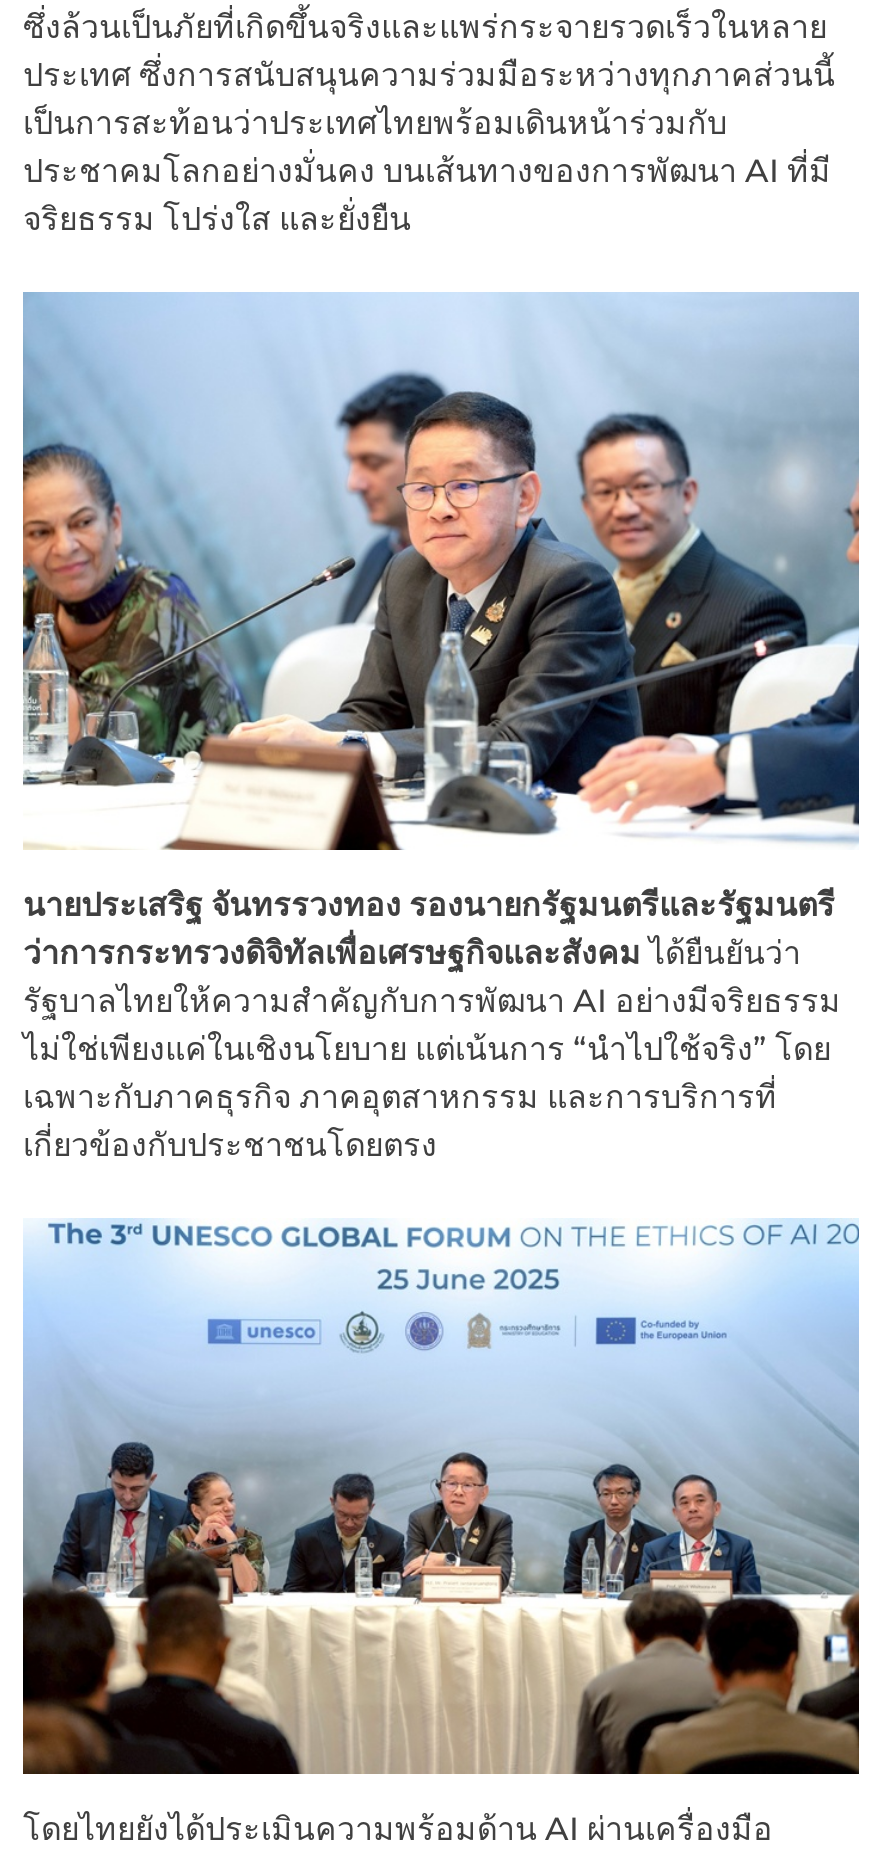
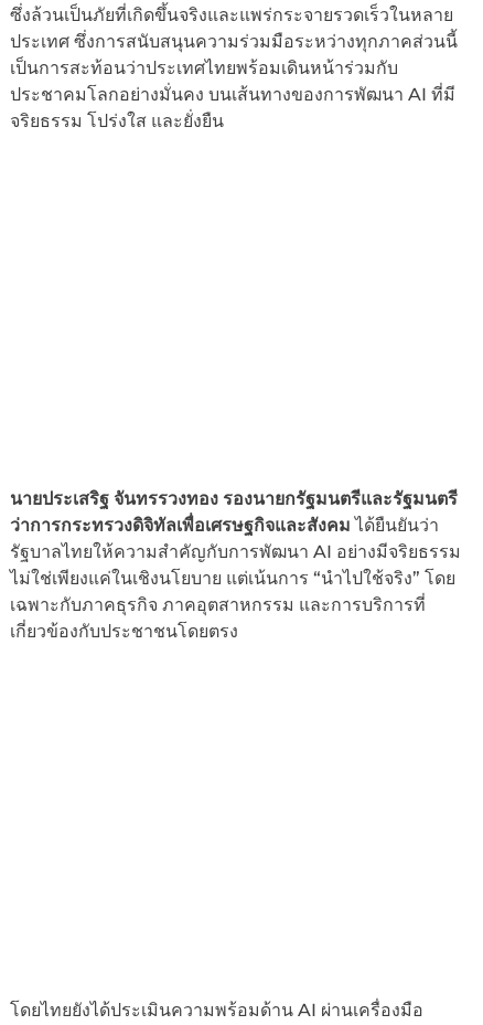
- [image]

- [image]
